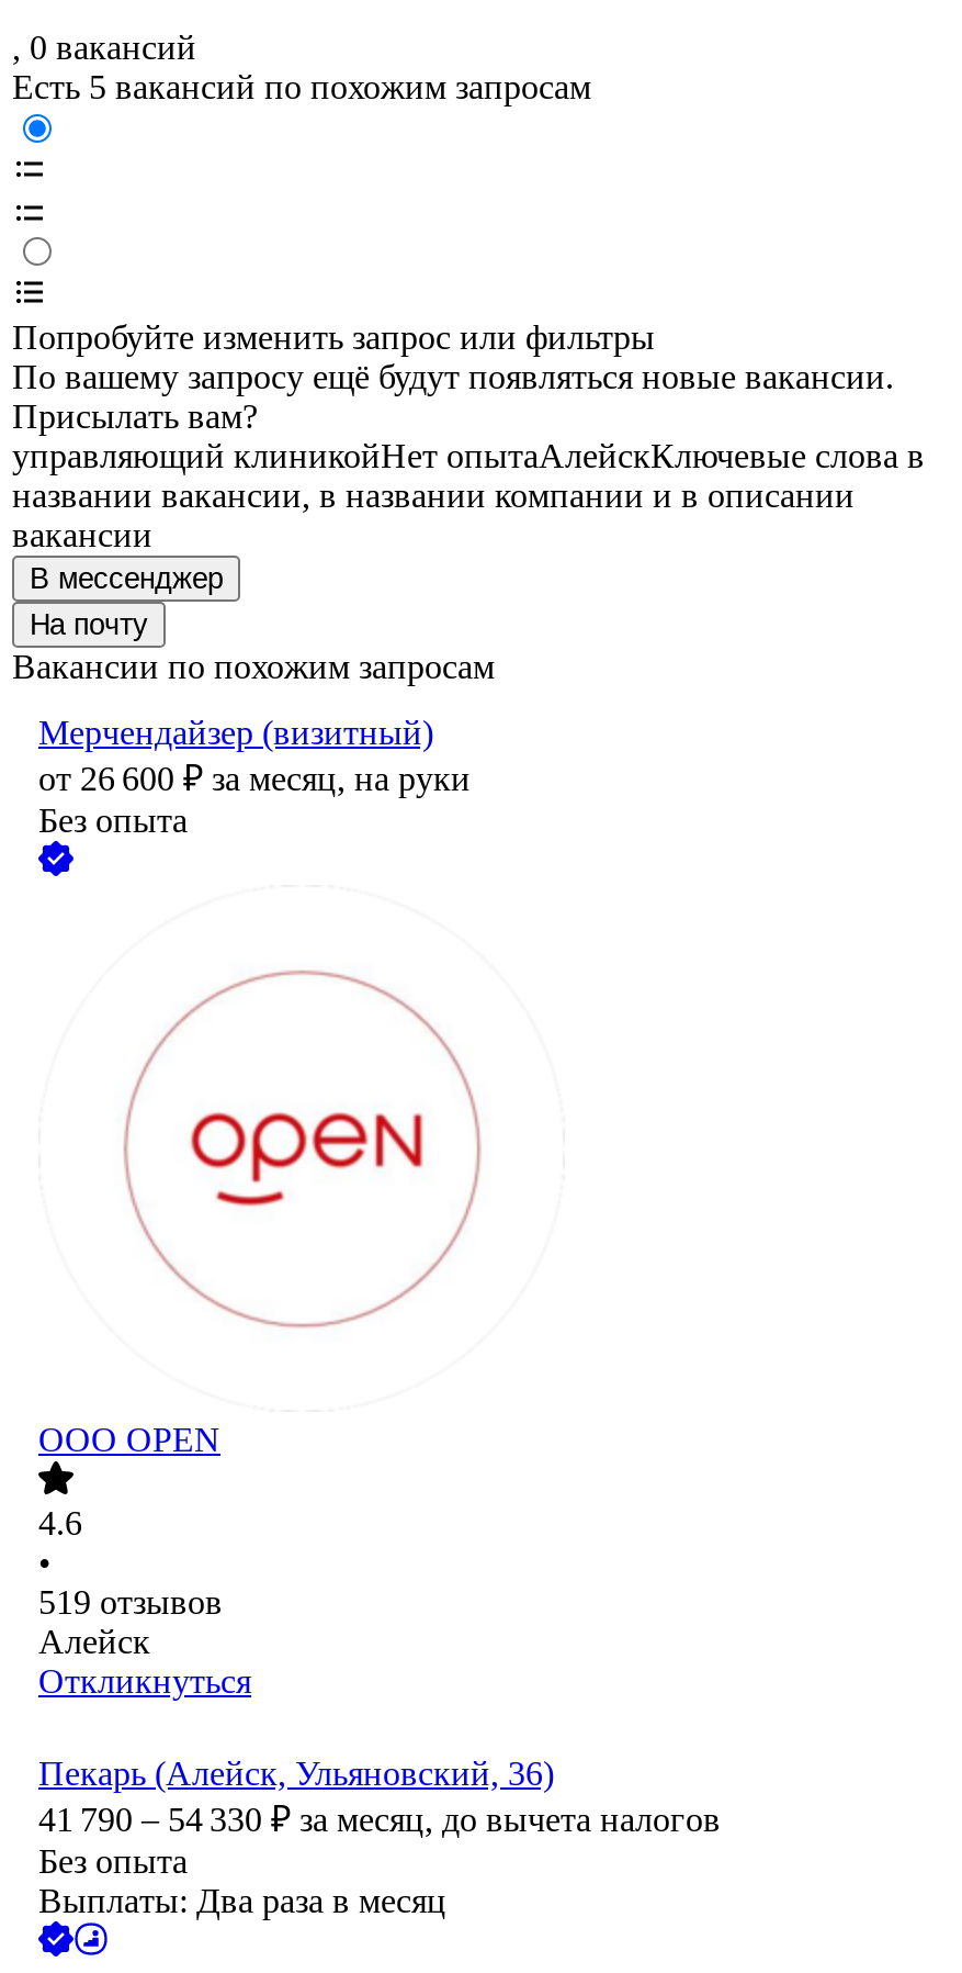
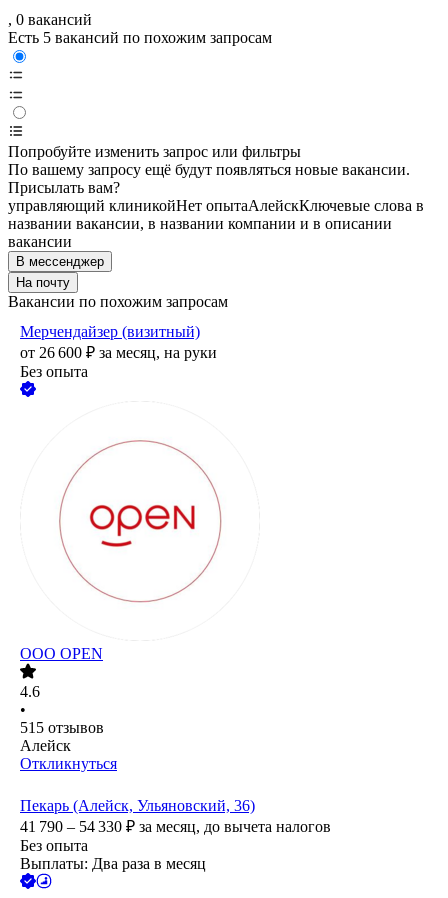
- 519 отзывов
+ 515 отзывов
